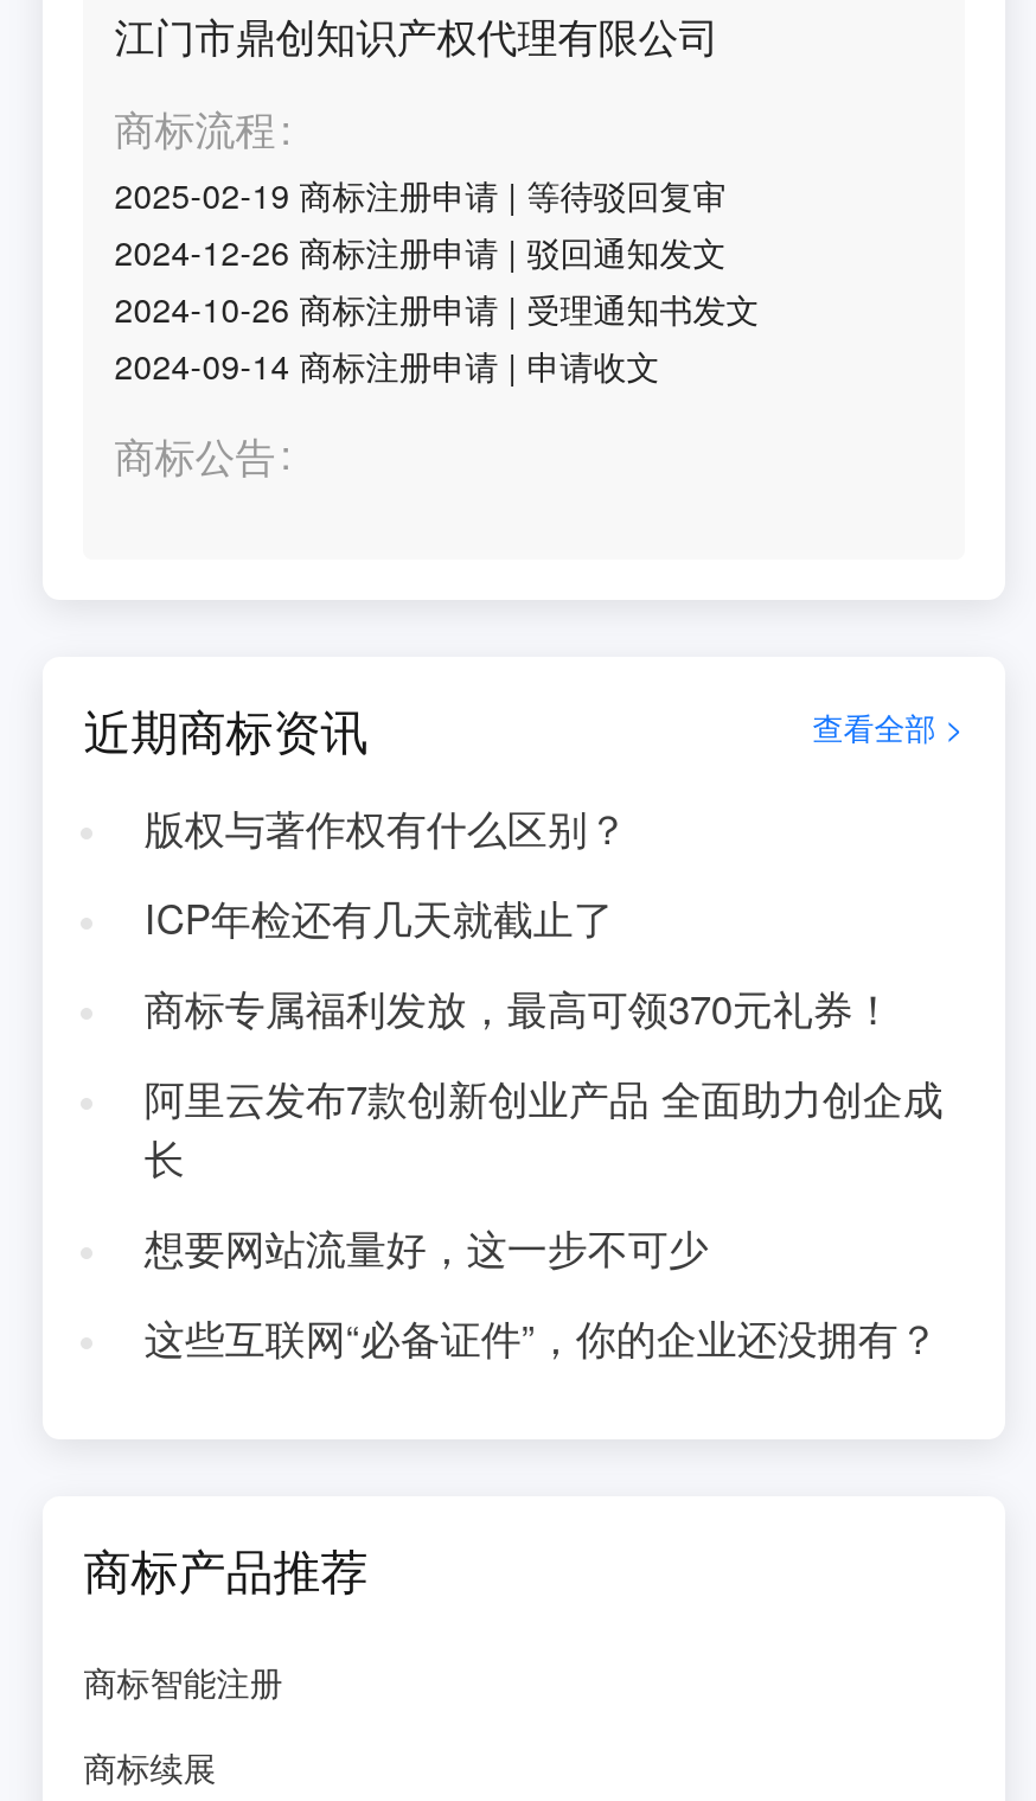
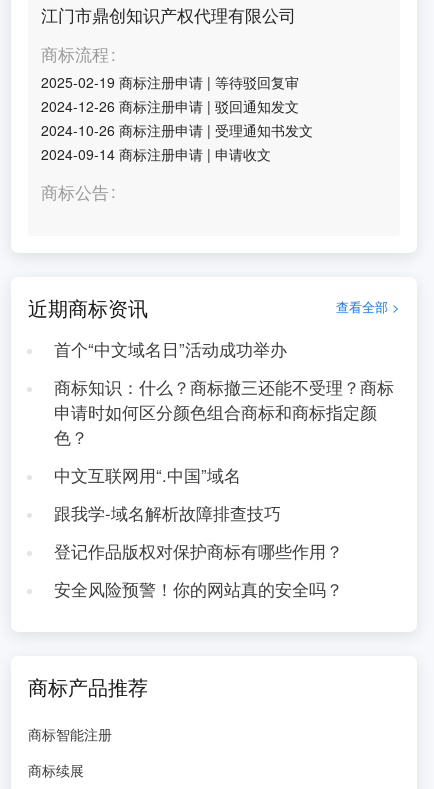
- 版权与著作权有什么区别？
+ 首个“中文域名日”活动成功举办

- ICP年检还有几天就截止了
+ 商标知识：什么？商标撤三还能不受理？商标
+ 申请时如何区分颜色组合商标和商标指定颜
+ 色？

- 商标专属福利发放，最高可领370元礼券！
+ 中文互联网用“.中国”域名

- 阿里云发布7款创新创业产品 全面助力创企成
- 长
+ 跟我学-域名解析故障排查技巧

- 想要网站流量好，这一步不可少
+ 登记作品版权对保护商标有哪些作用？

- 这些互联网“必备证件”，你的企业还没拥有？
+ 安全风险预警！你的网站真的安全吗？
